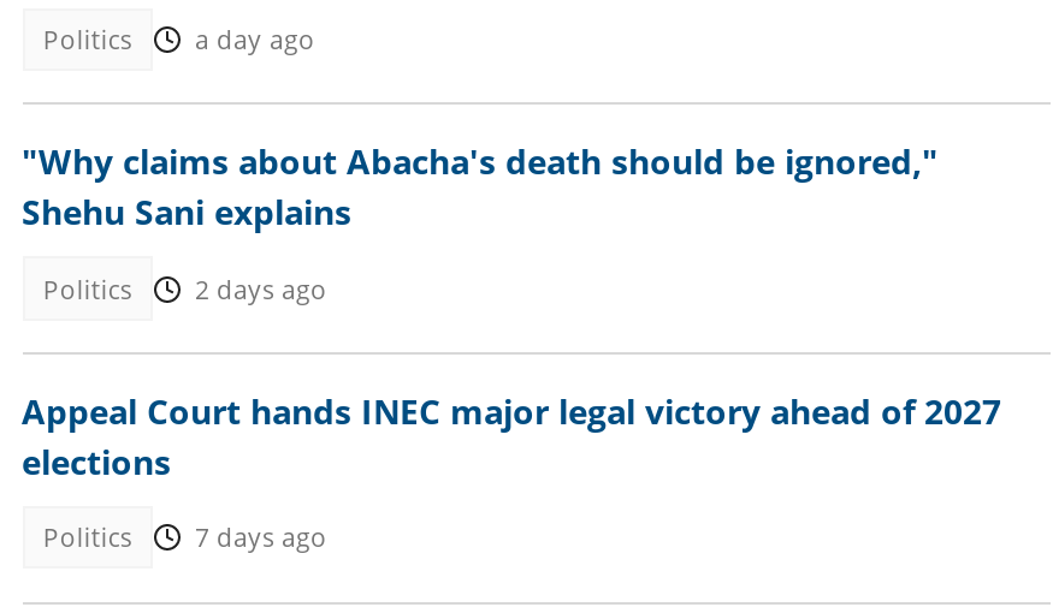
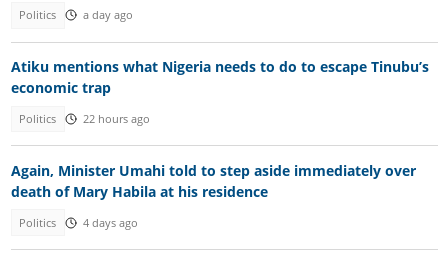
- "Why claims about Abacha's death should be ignored,"
- Shehu Sani explains
+ Atiku mentions what Nigeria needs to do to escape Tinubu’s
+ economic trap

- Politics 2 days ago
+ Politics 22 hours ago

- Appeal Court hands INEC major legal victory ahead of 2027
- elections
+ Again, Minister Umahi told to step aside immediately over
+ death of Mary Habila at his residence

- Politics 7 days ago
+ Politics 4 days ago
